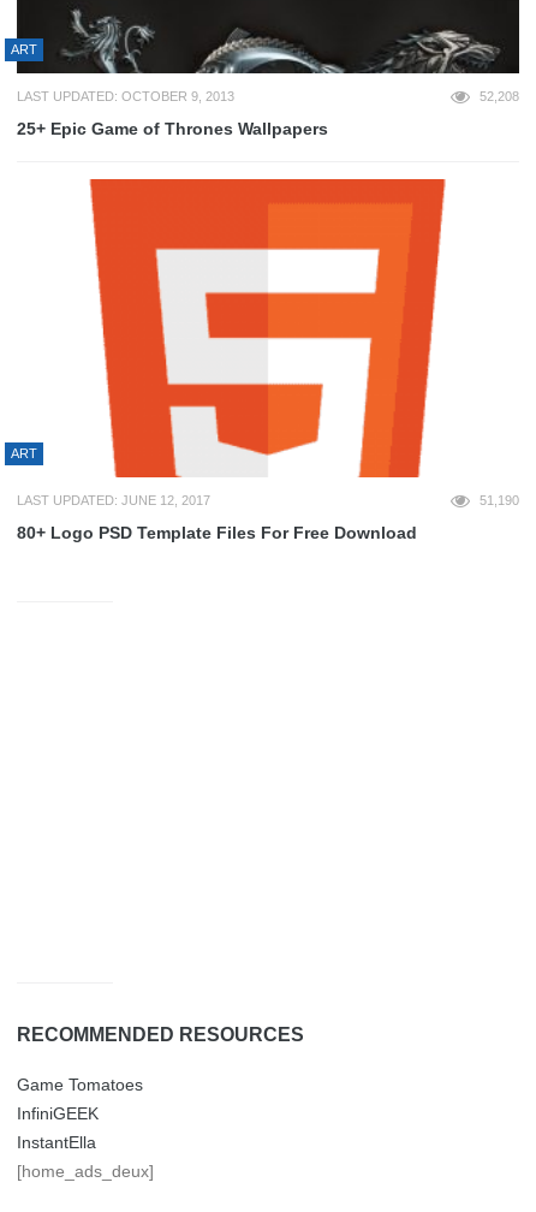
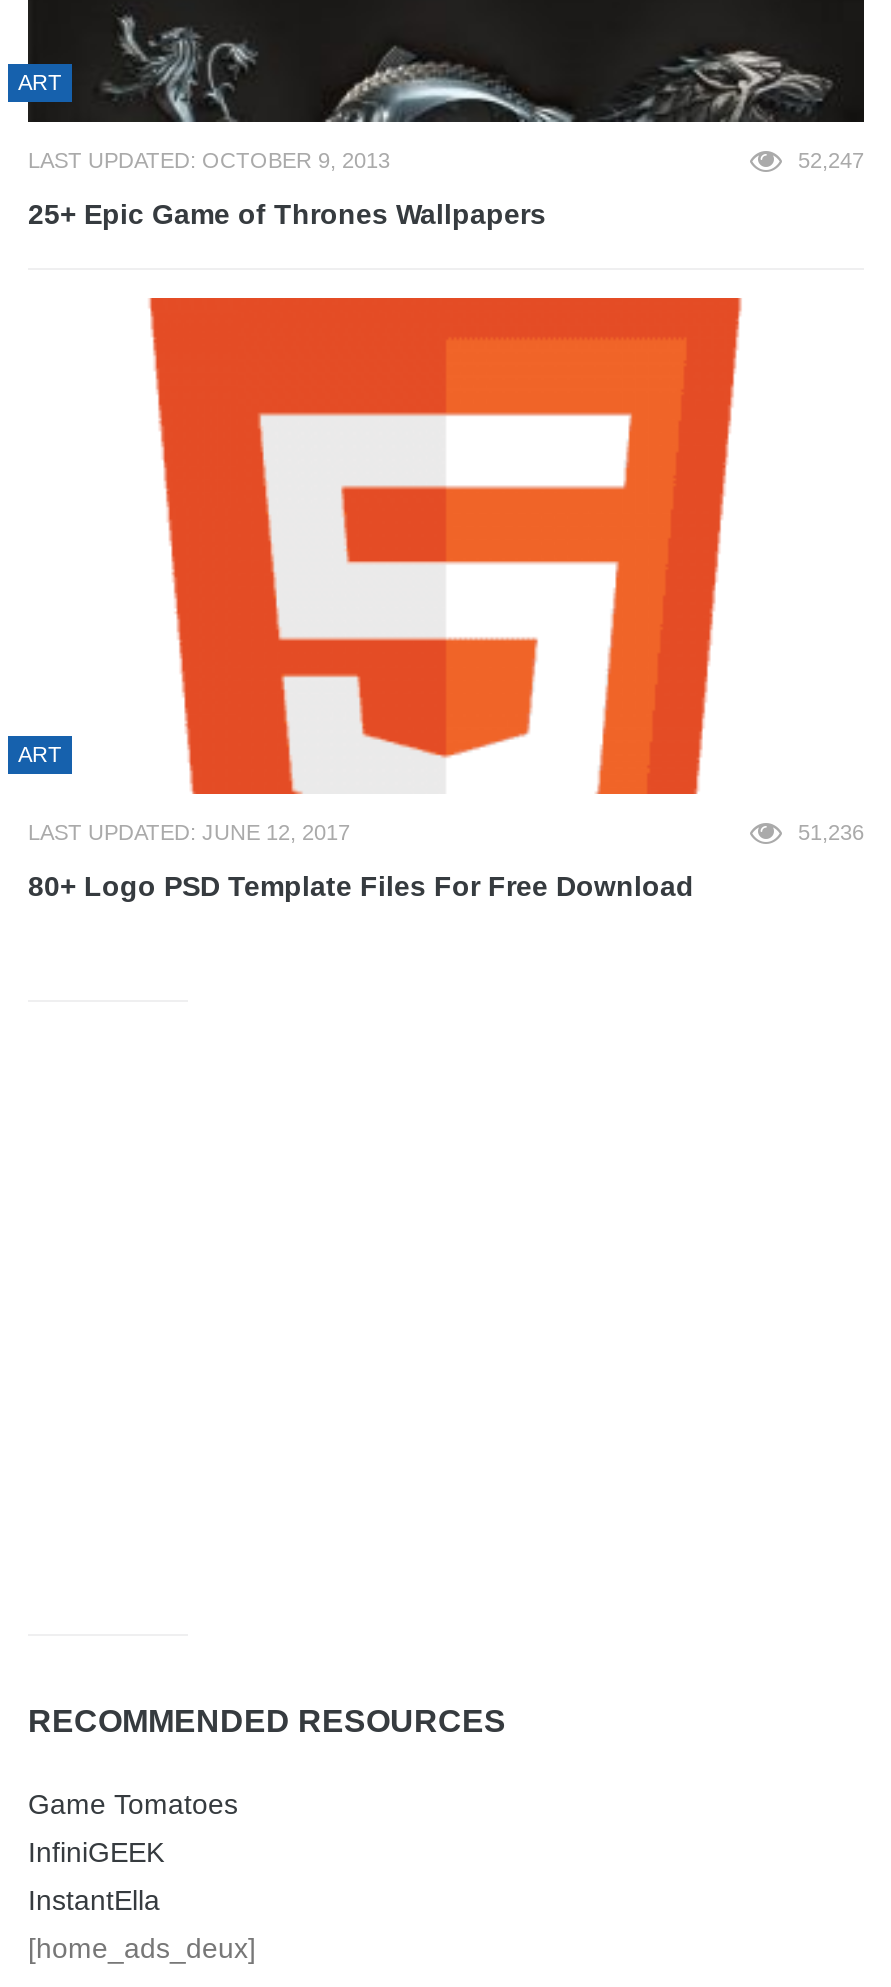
- 52,208
+ 52,247

- 51,190
+ 51,236
